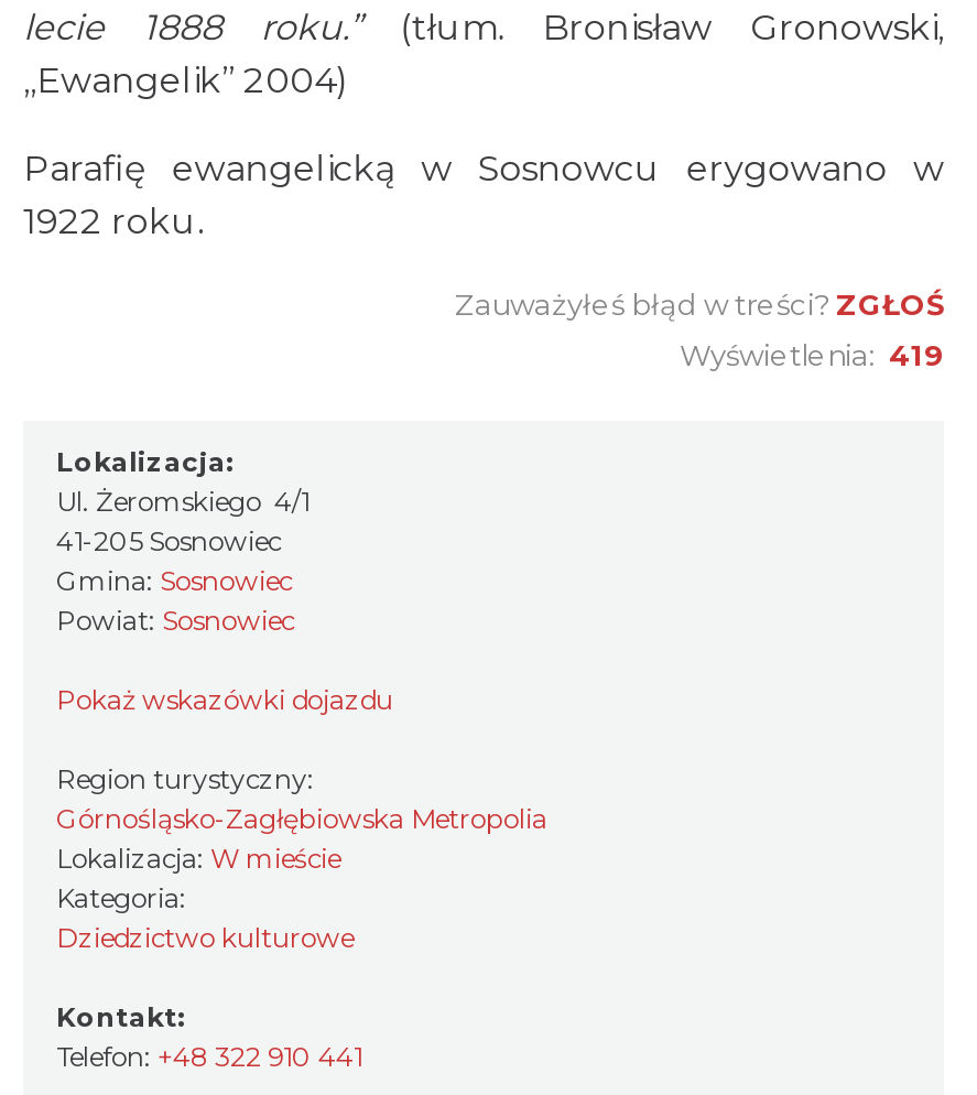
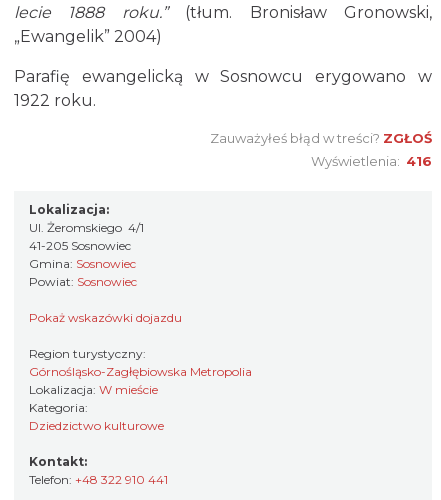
- Wyświetlenia: 419
+ Wyświetlenia: 416
